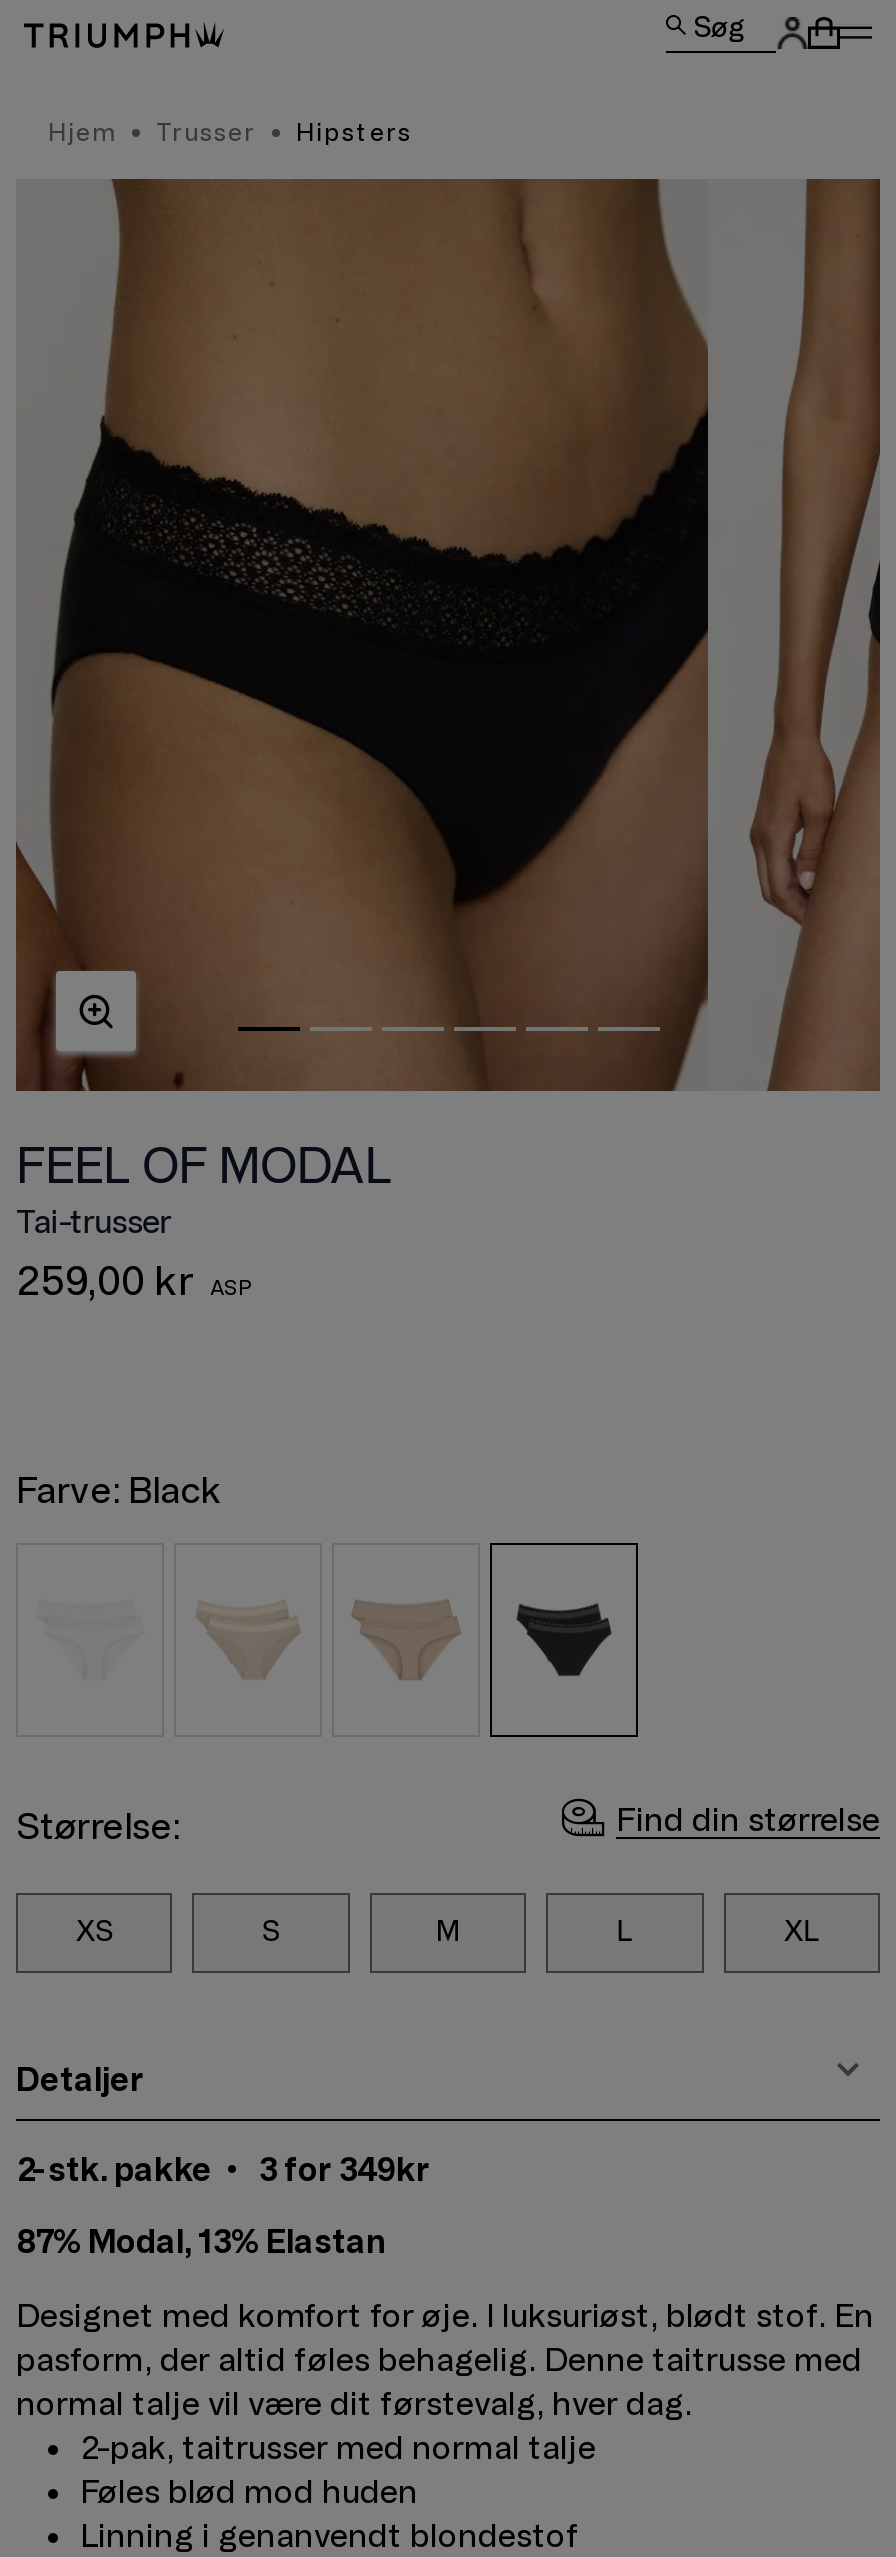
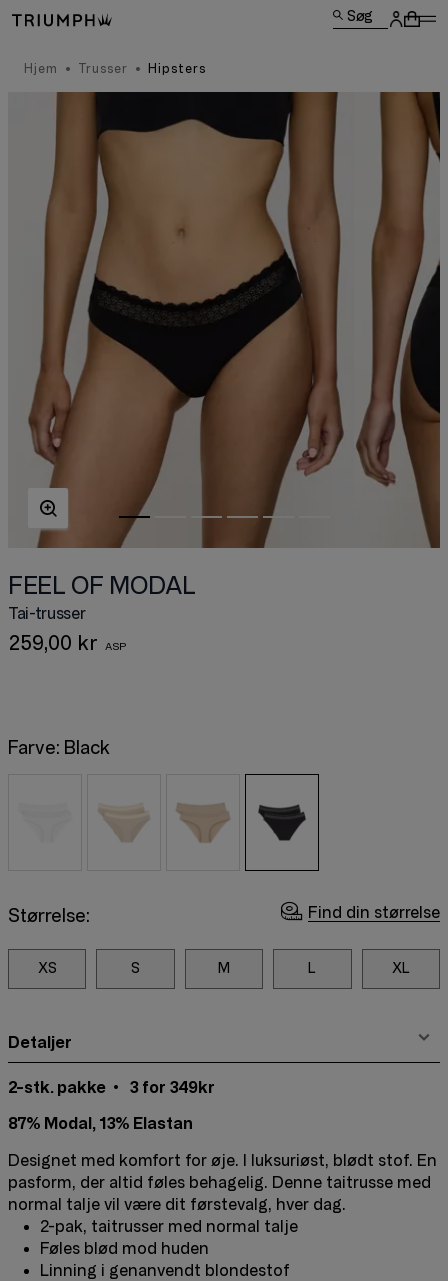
- [image]
+ [image]
